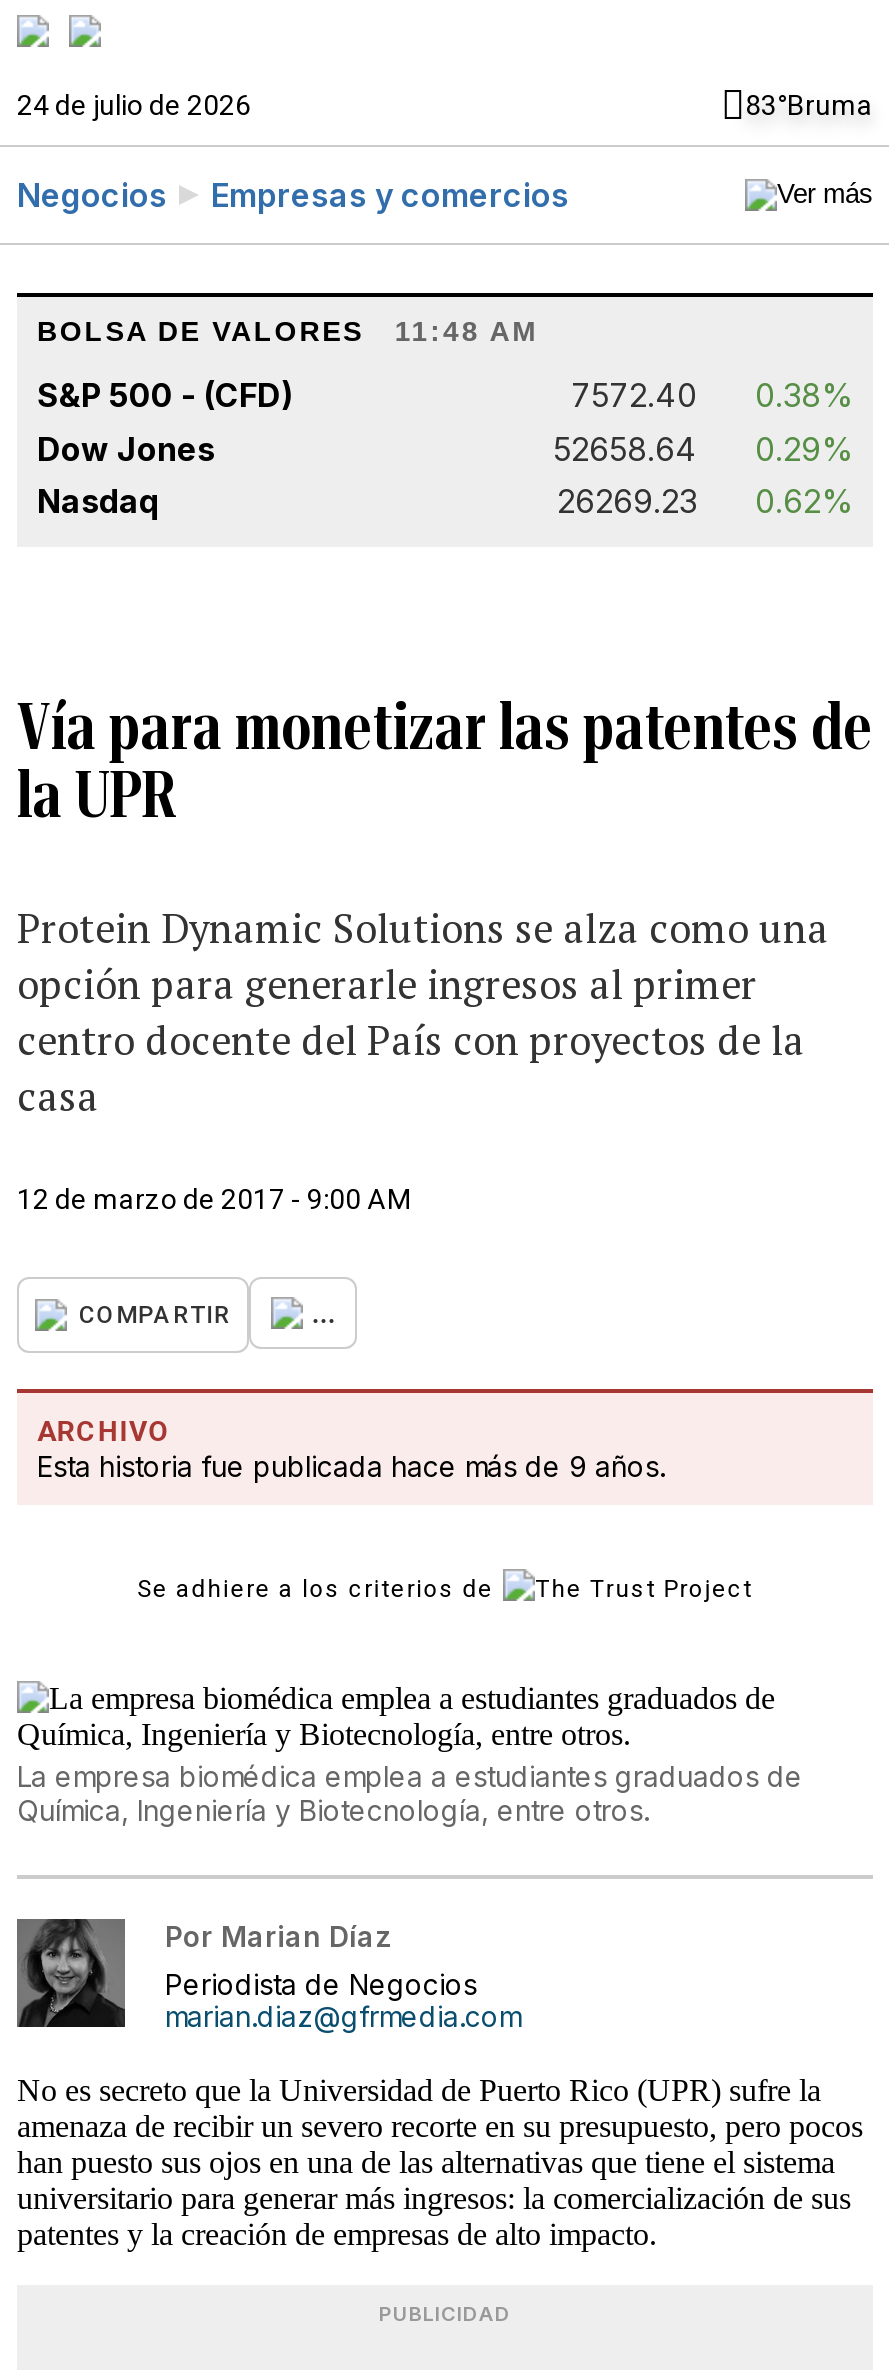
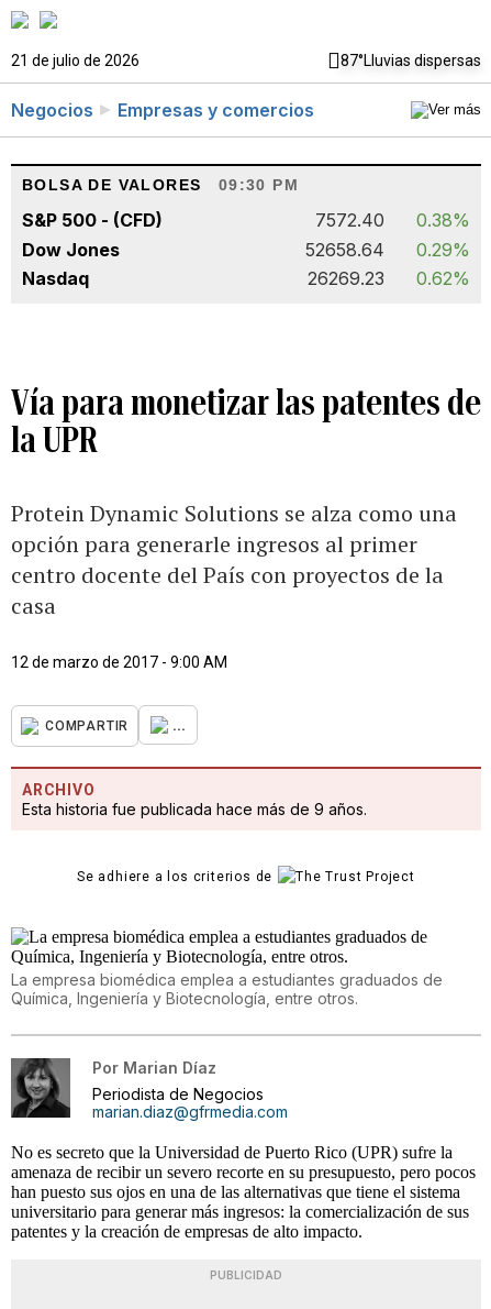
- 24 de julio de 2026
- 83°Bruma
+ 21 de julio de 2026
+ 87°Lluvias dispersas

- BOLSA DE VALORES 11:48 AM
+ BOLSA DE VALORES 09:30 PM
